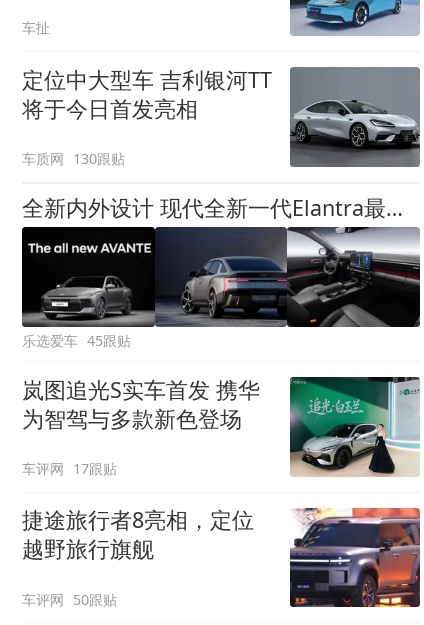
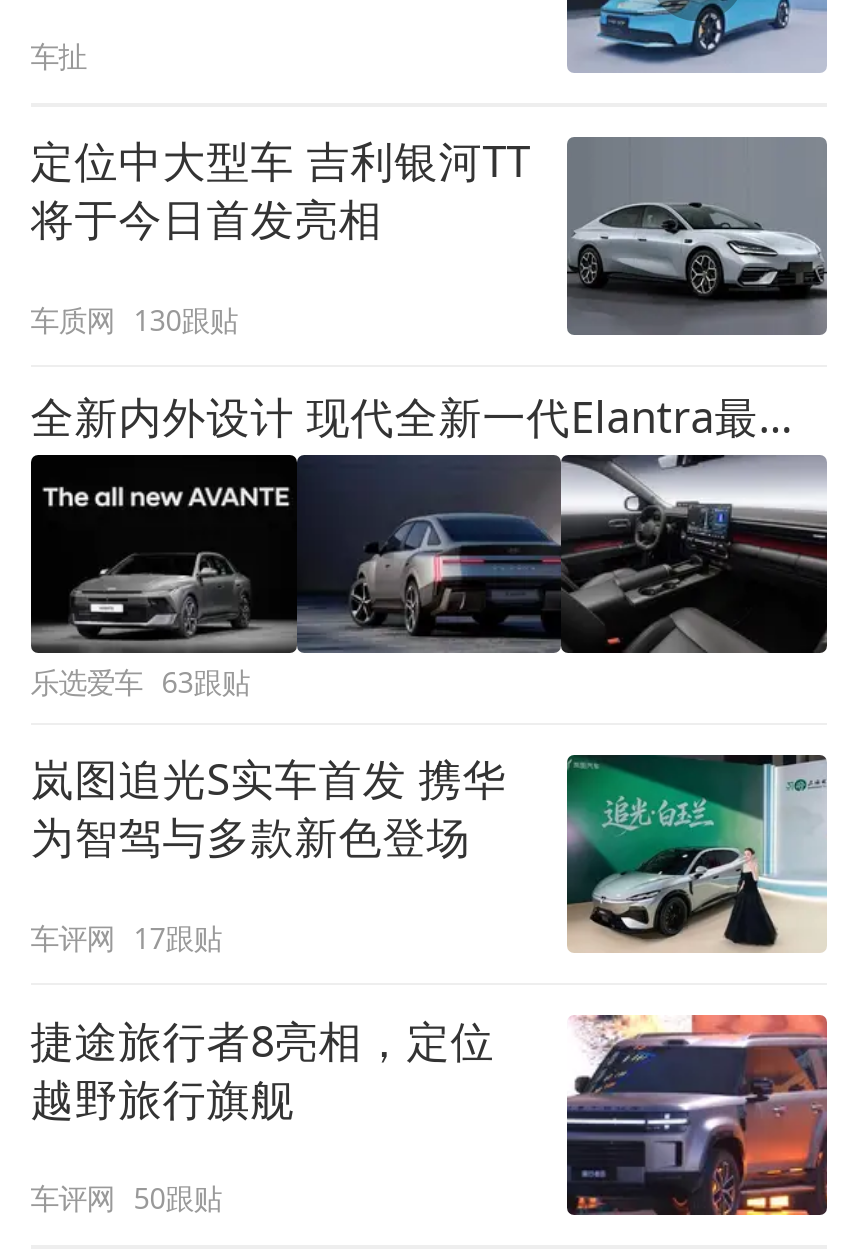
- 乐选爱车 45跟贴
+ 乐选爱车 63跟贴
